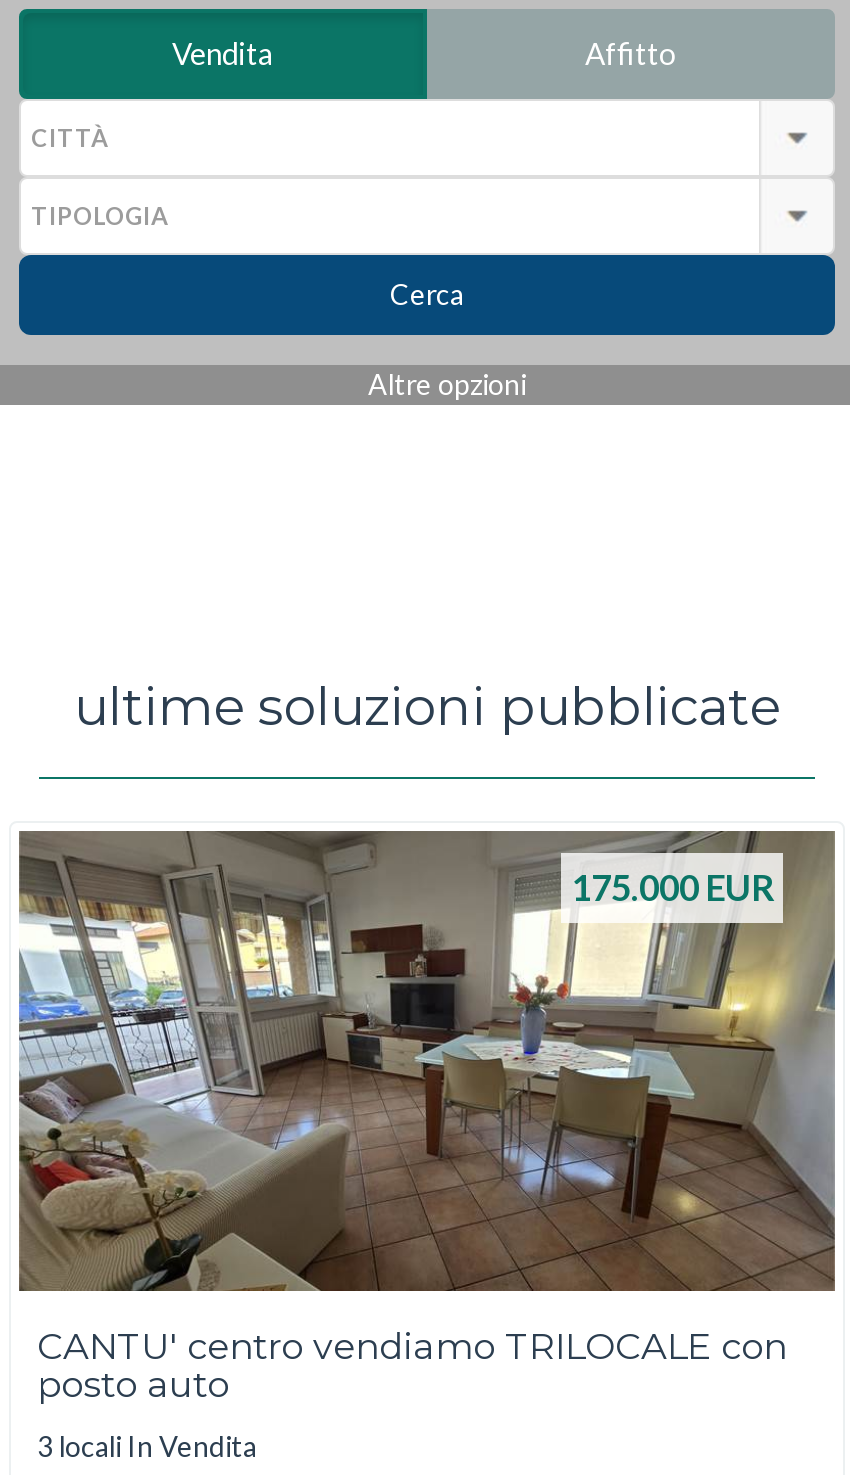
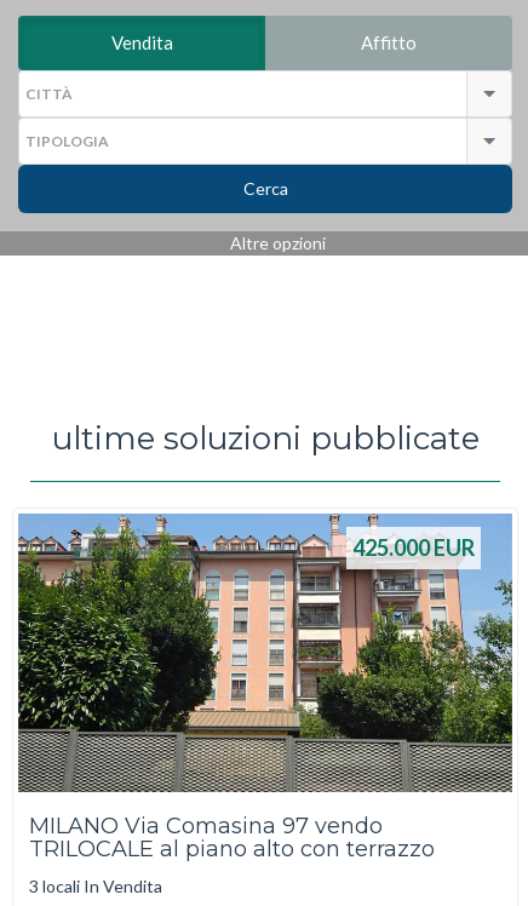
- [image]
- 175.000 EUR
+ [image]
+ 425.000 EUR

- CANTU' centro vendiamo TRILOCALE con
- posto auto
+ MILANO Via Comasina 97 vendo
+ TRILOCALE al piano alto con terrazzo
